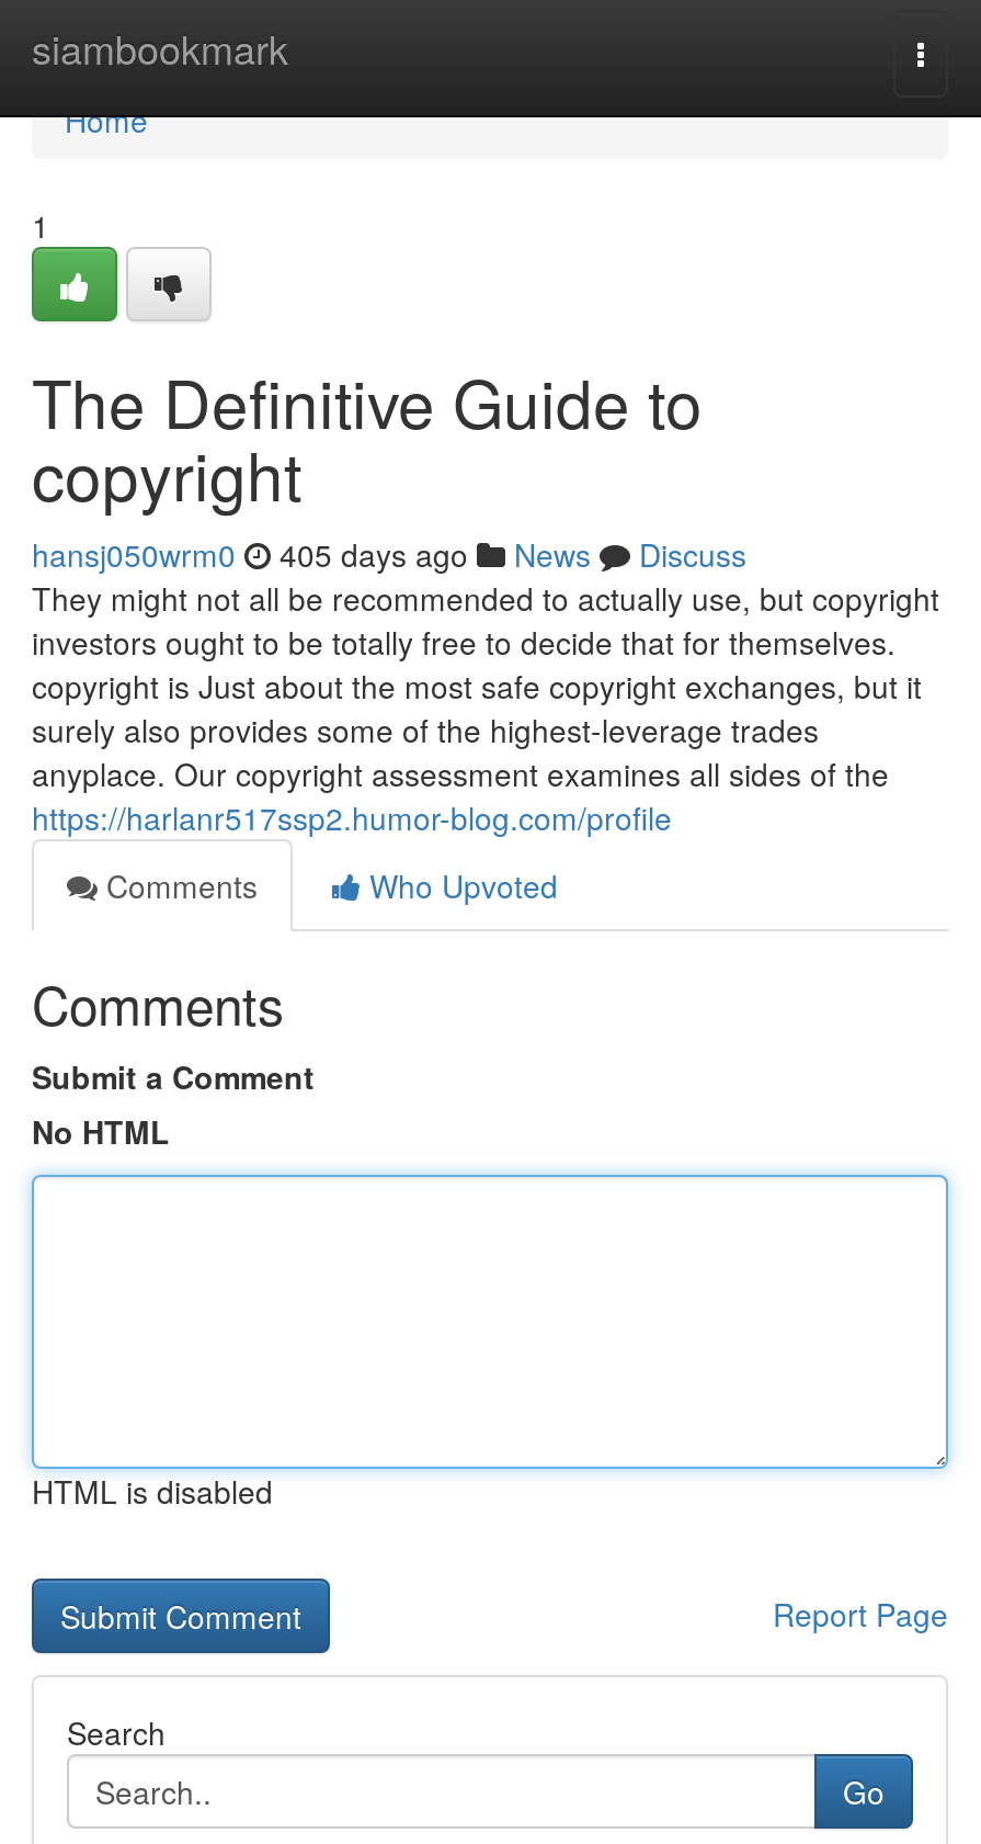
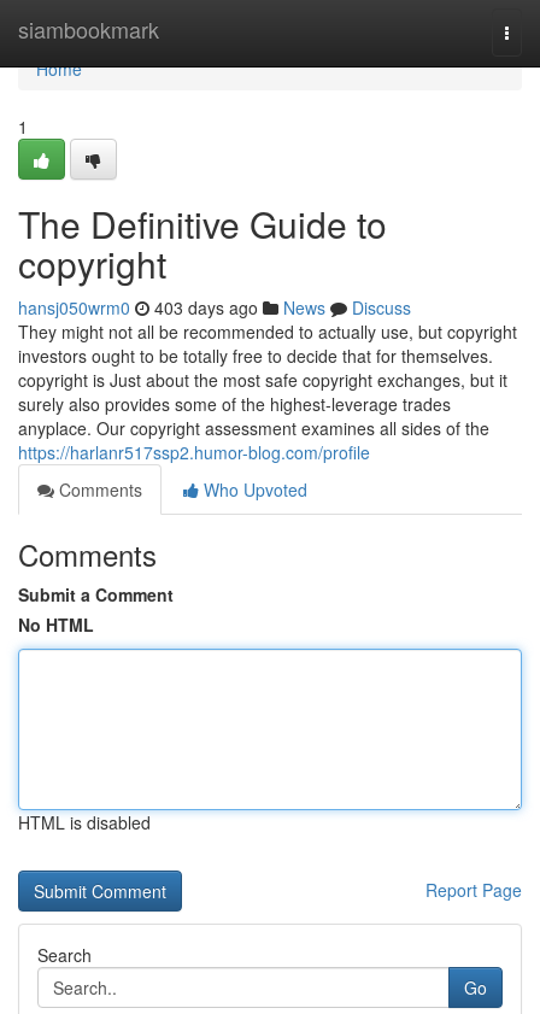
- hansj050wrm0 405 days ago News Discuss
+ hansj050wrm0 403 days ago News Discuss
